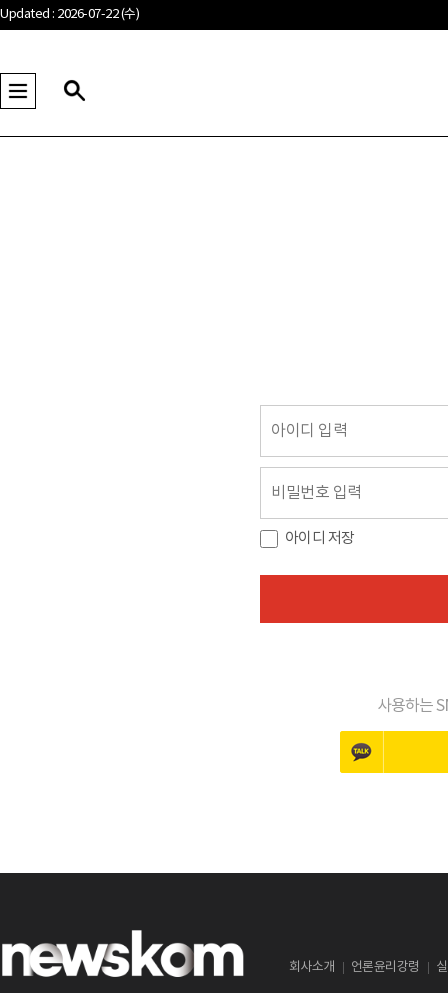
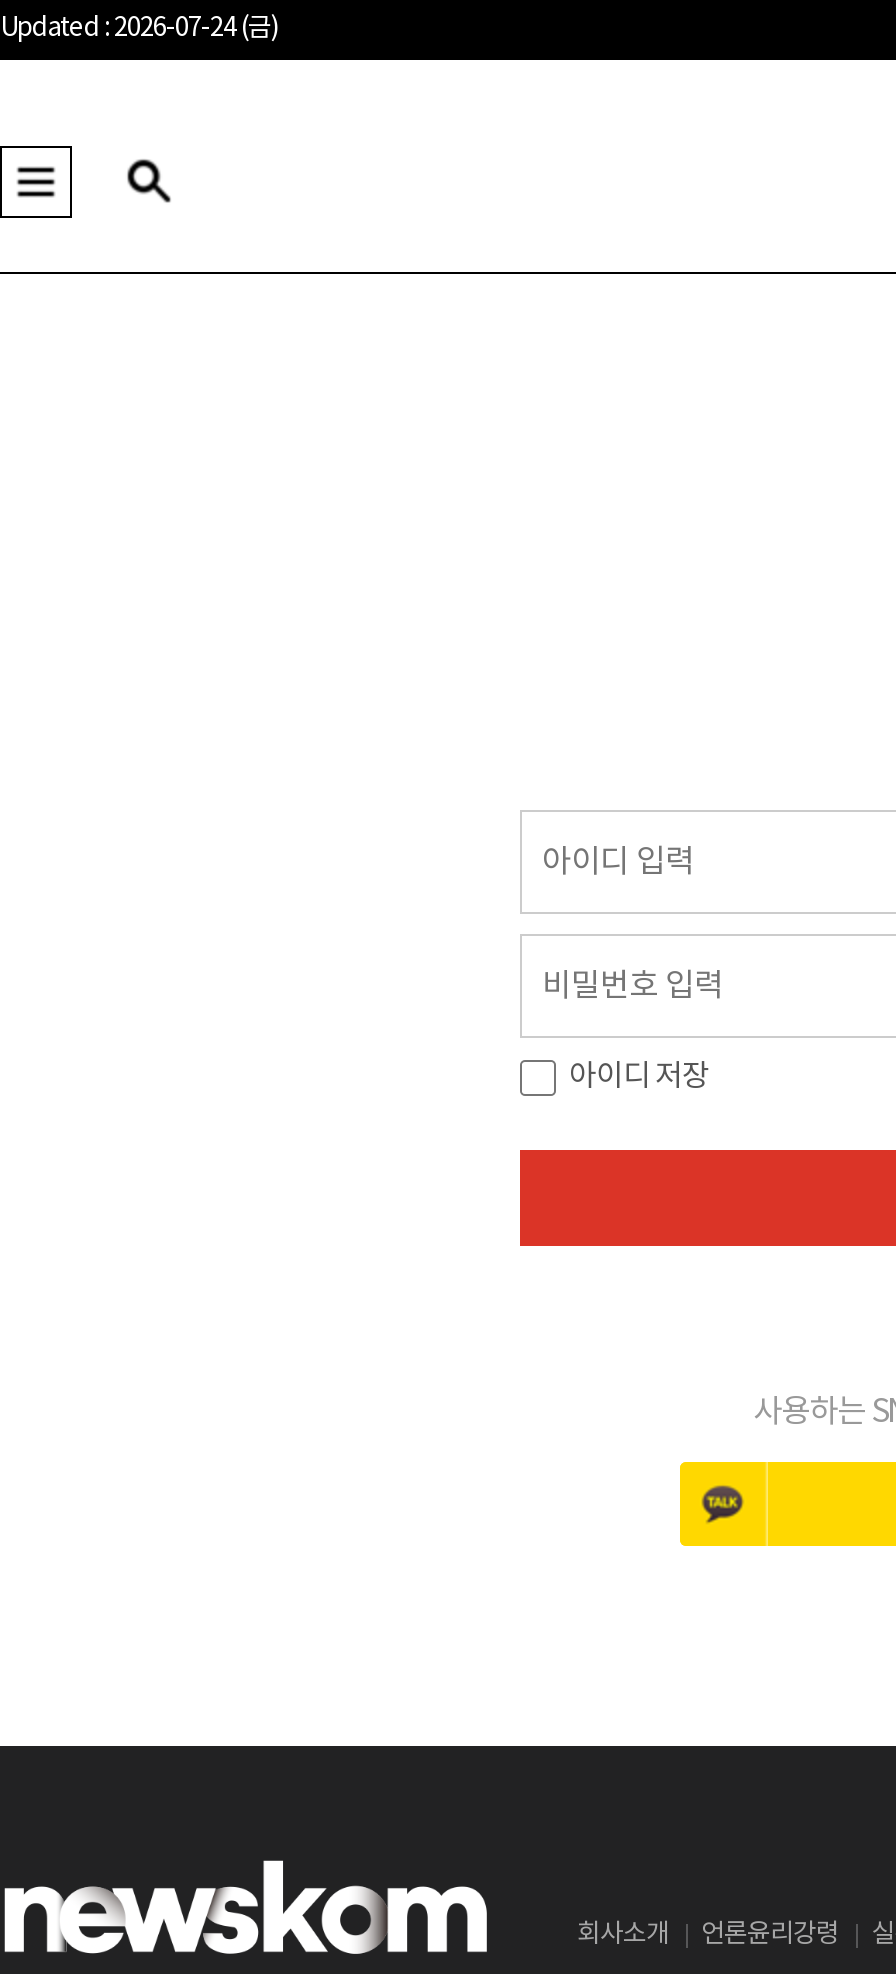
- Updated : 2026-07-22 (수)
+ Updated : 2026-07-24 (금)
